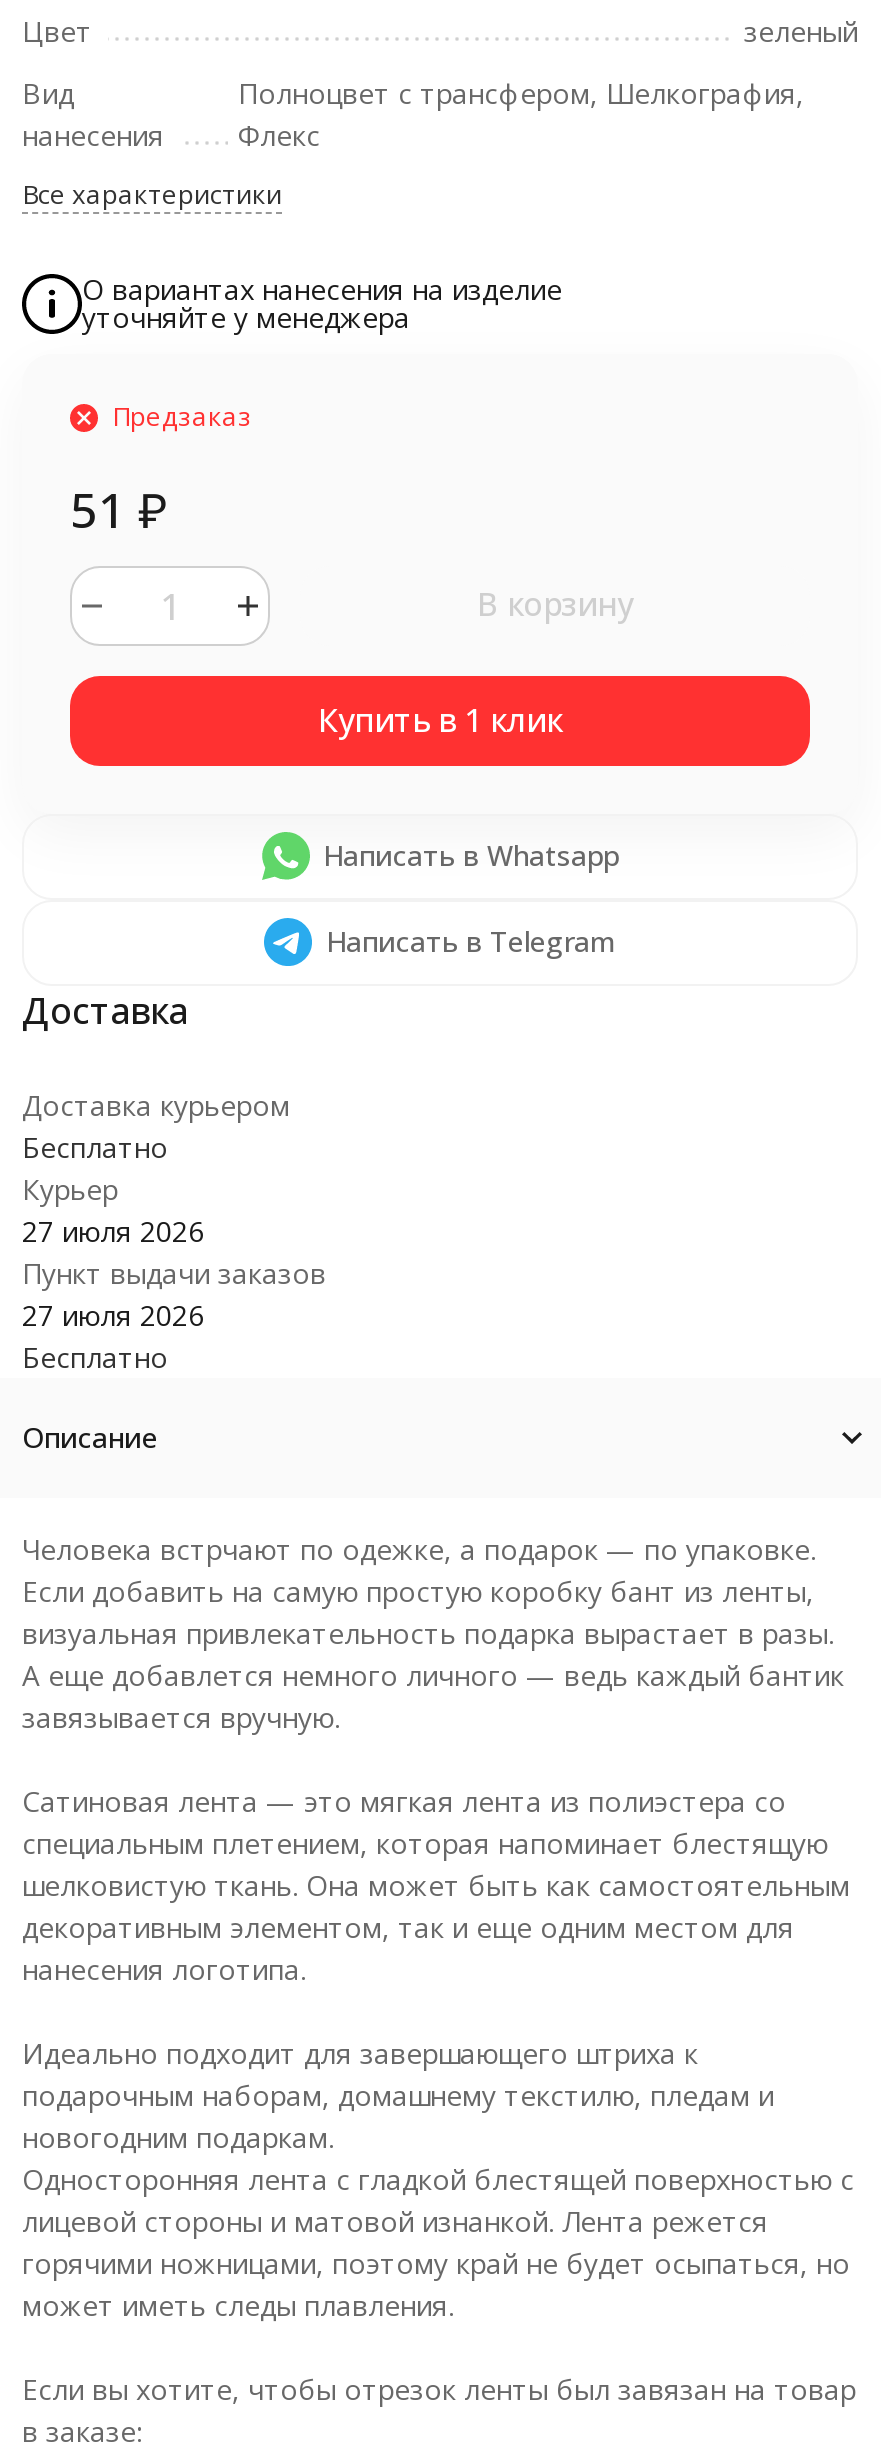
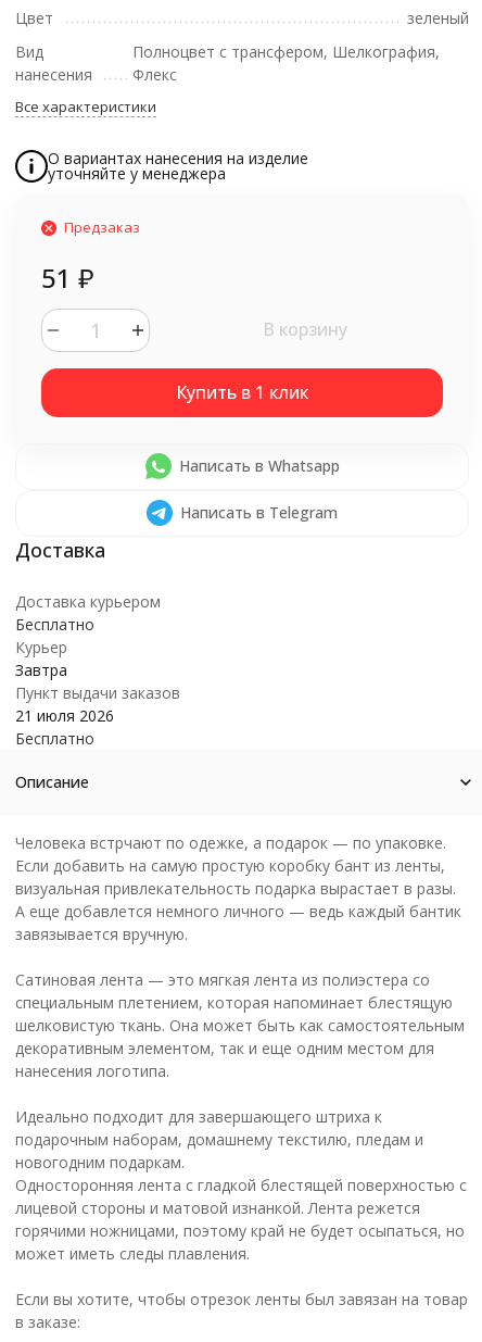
- 27 июля 2026
+ Завтра

- 27 июля 2026
+ 21 июля 2026
